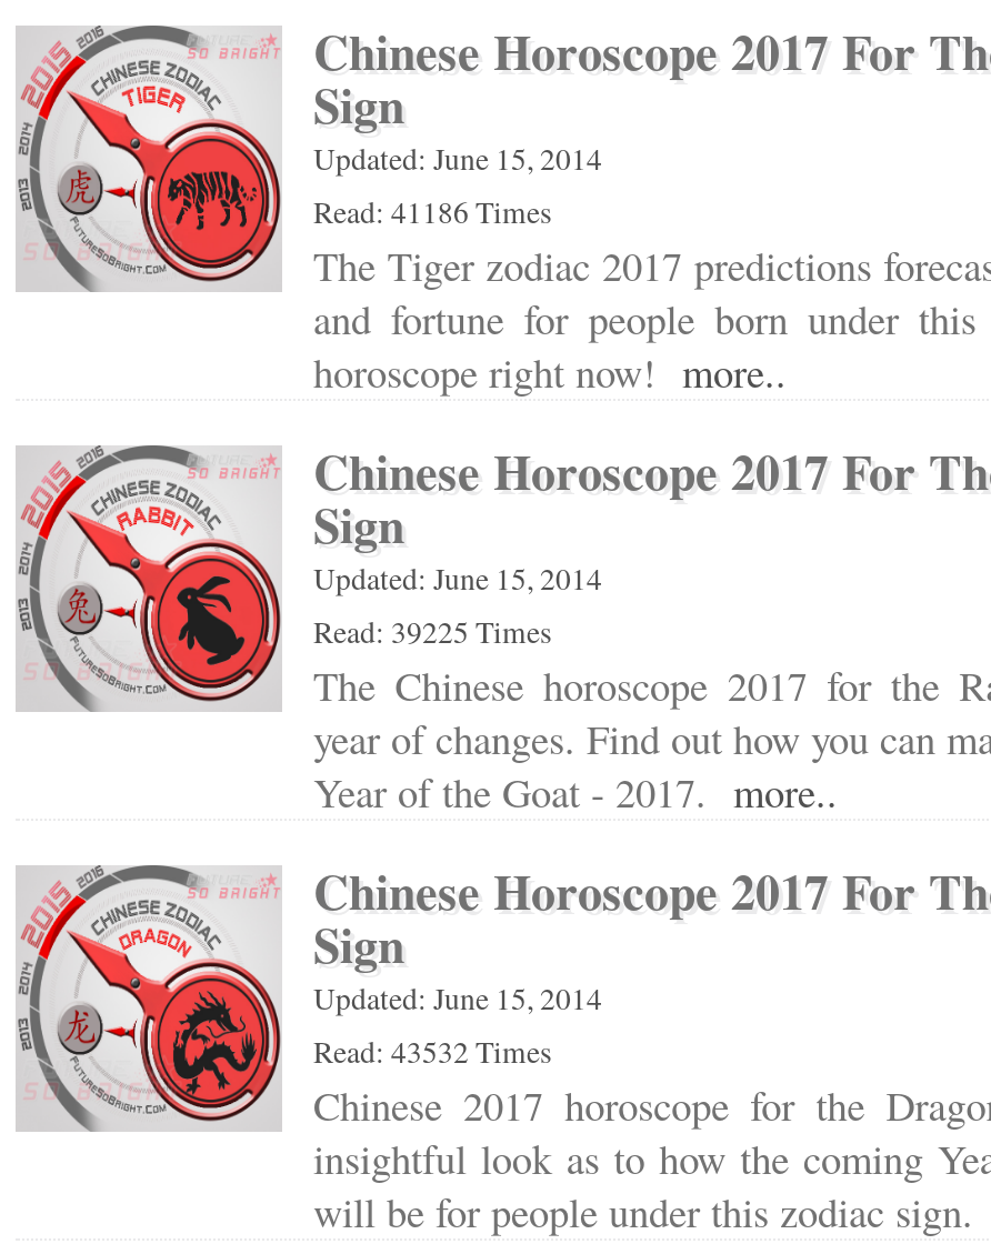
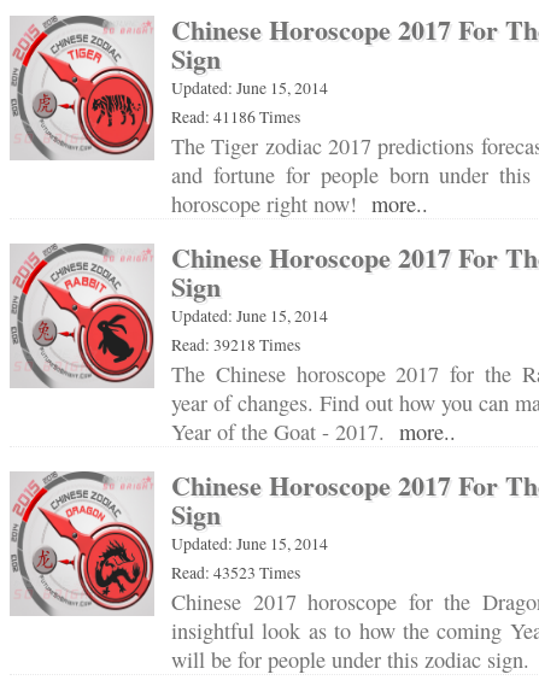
- Read: 39225 Times
+ Read: 39218 Times

- Read: 43532 Times
+ Read: 43523 Times
